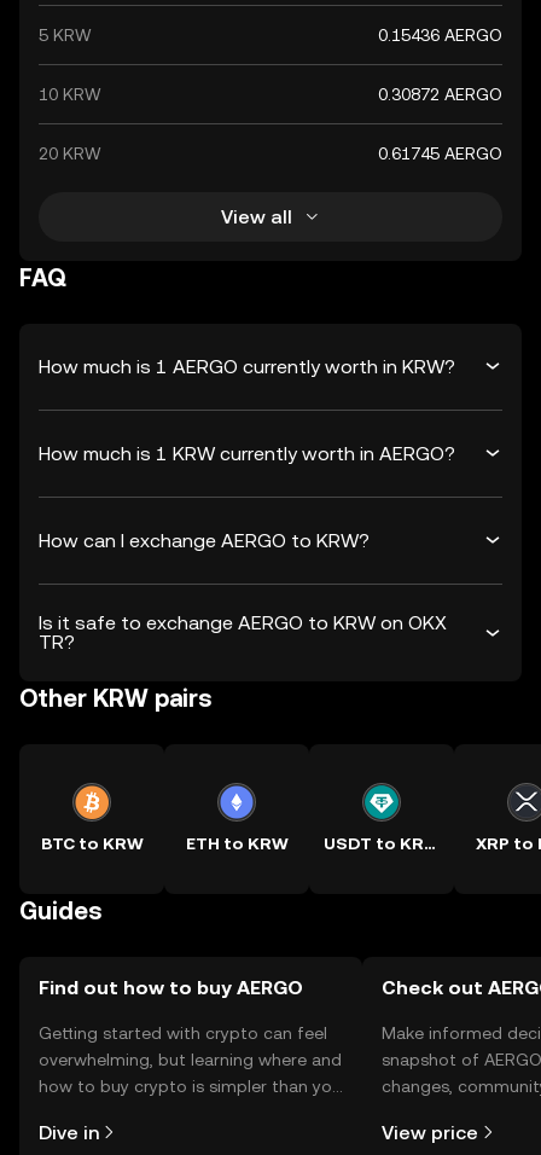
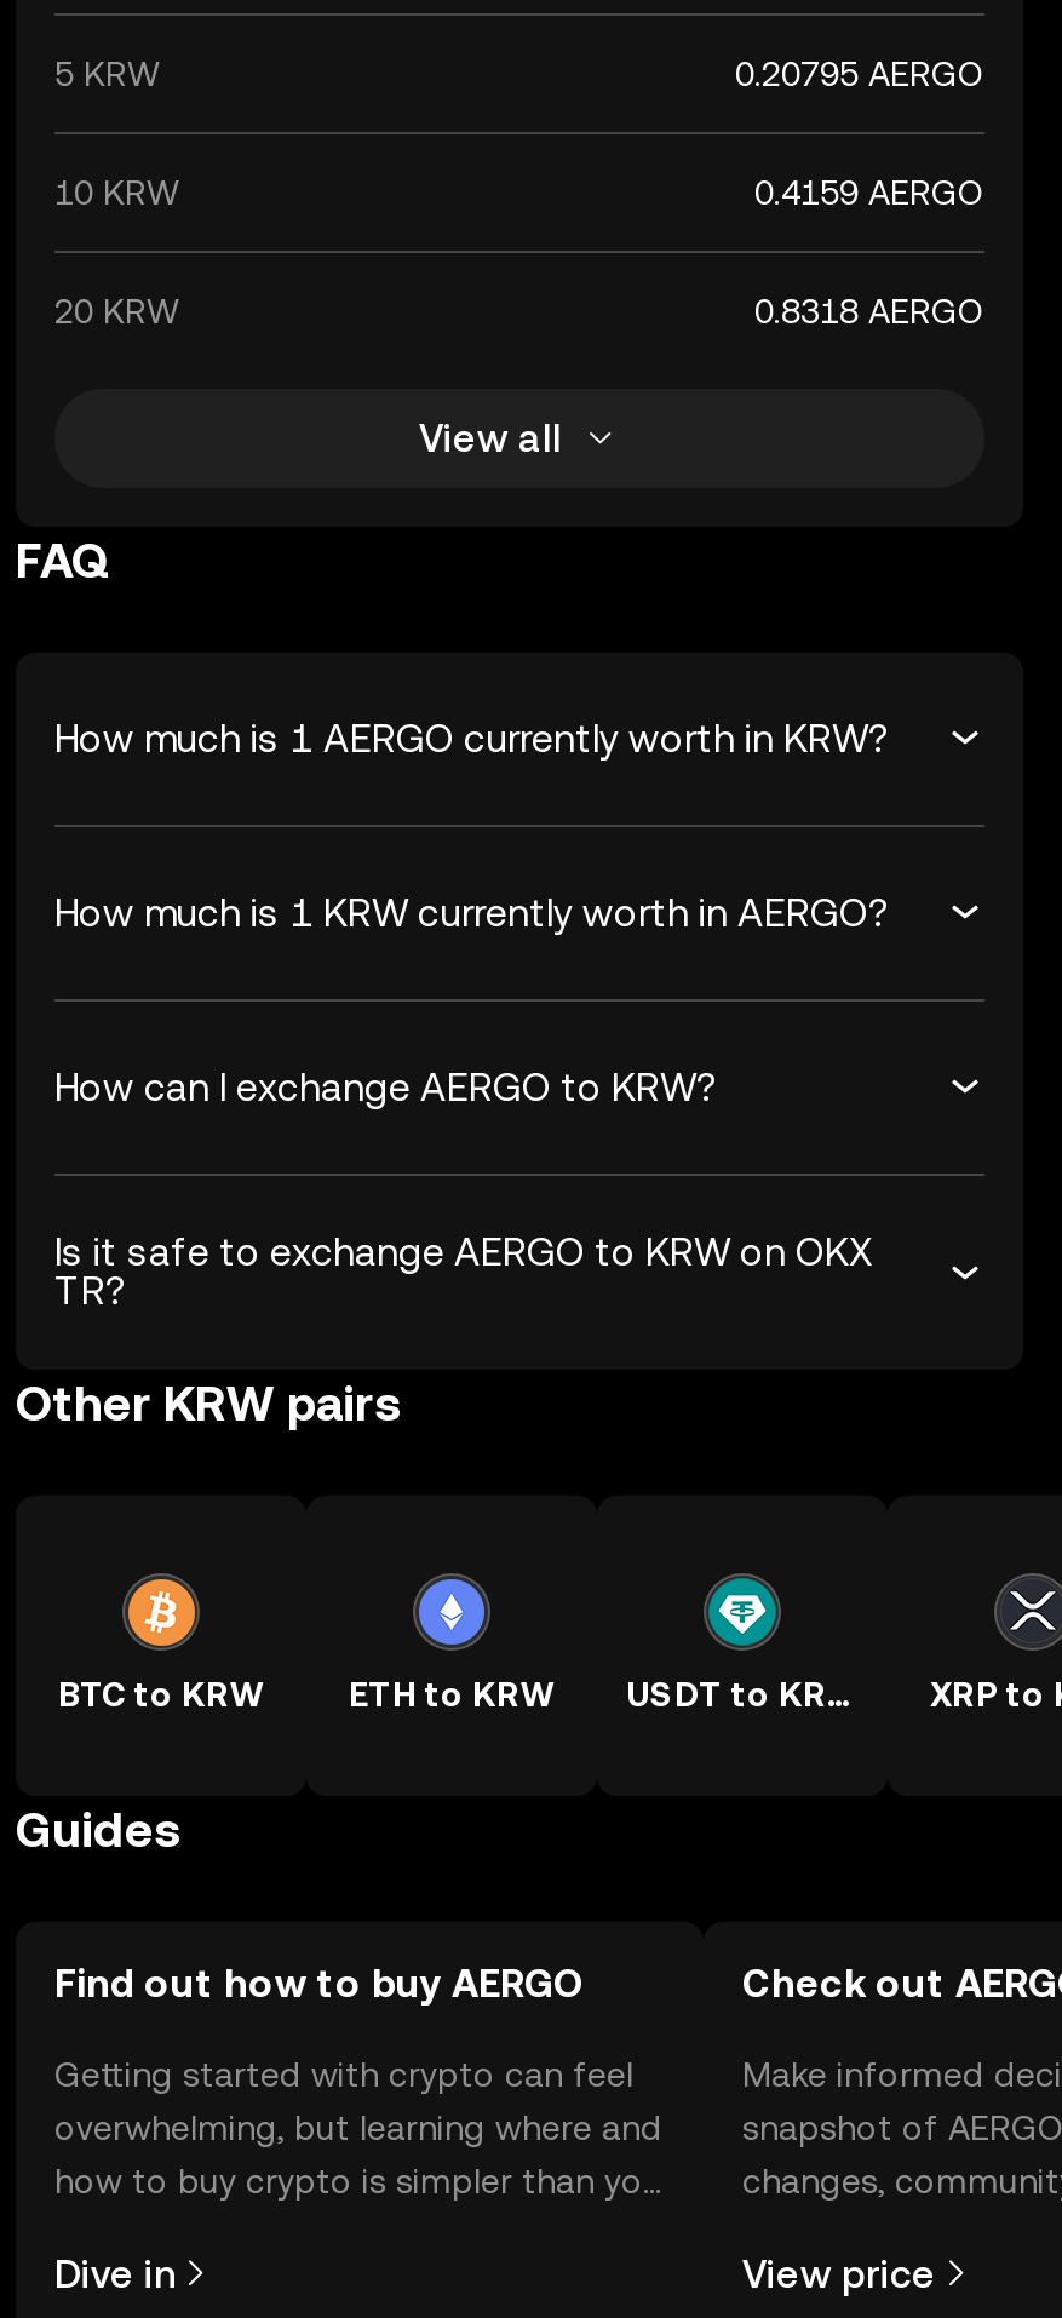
- 0.15436 AERGO
+ 0.20795 AERGO

- 0.30872 AERGO
+ 0.4159 AERGO

- 0.61745 AERGO
+ 0.8318 AERGO
